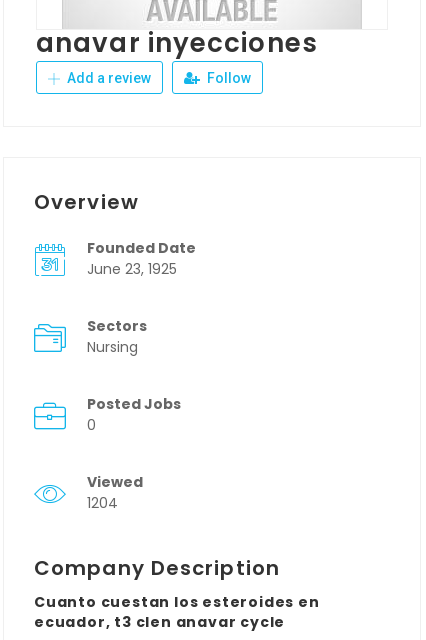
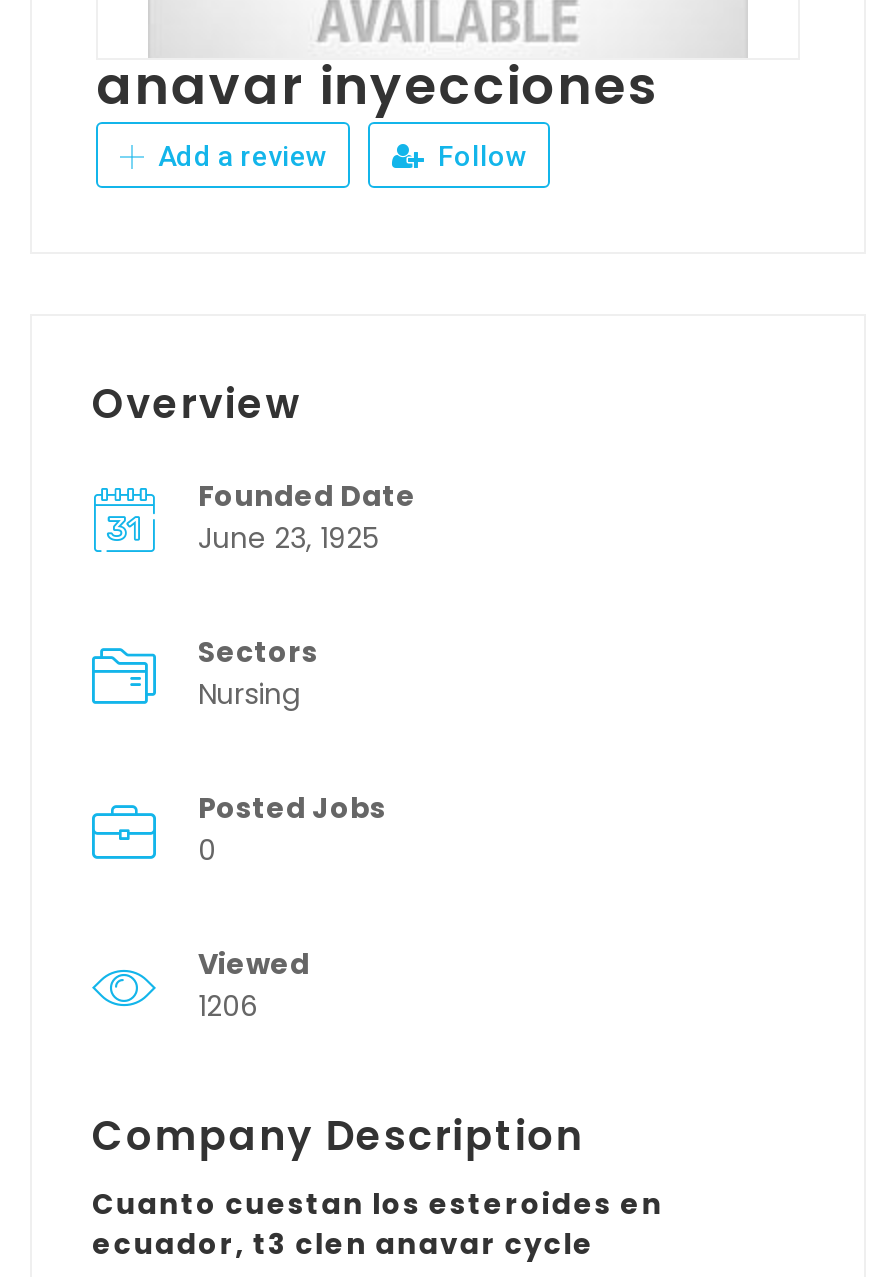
- 1204
+ 1206
